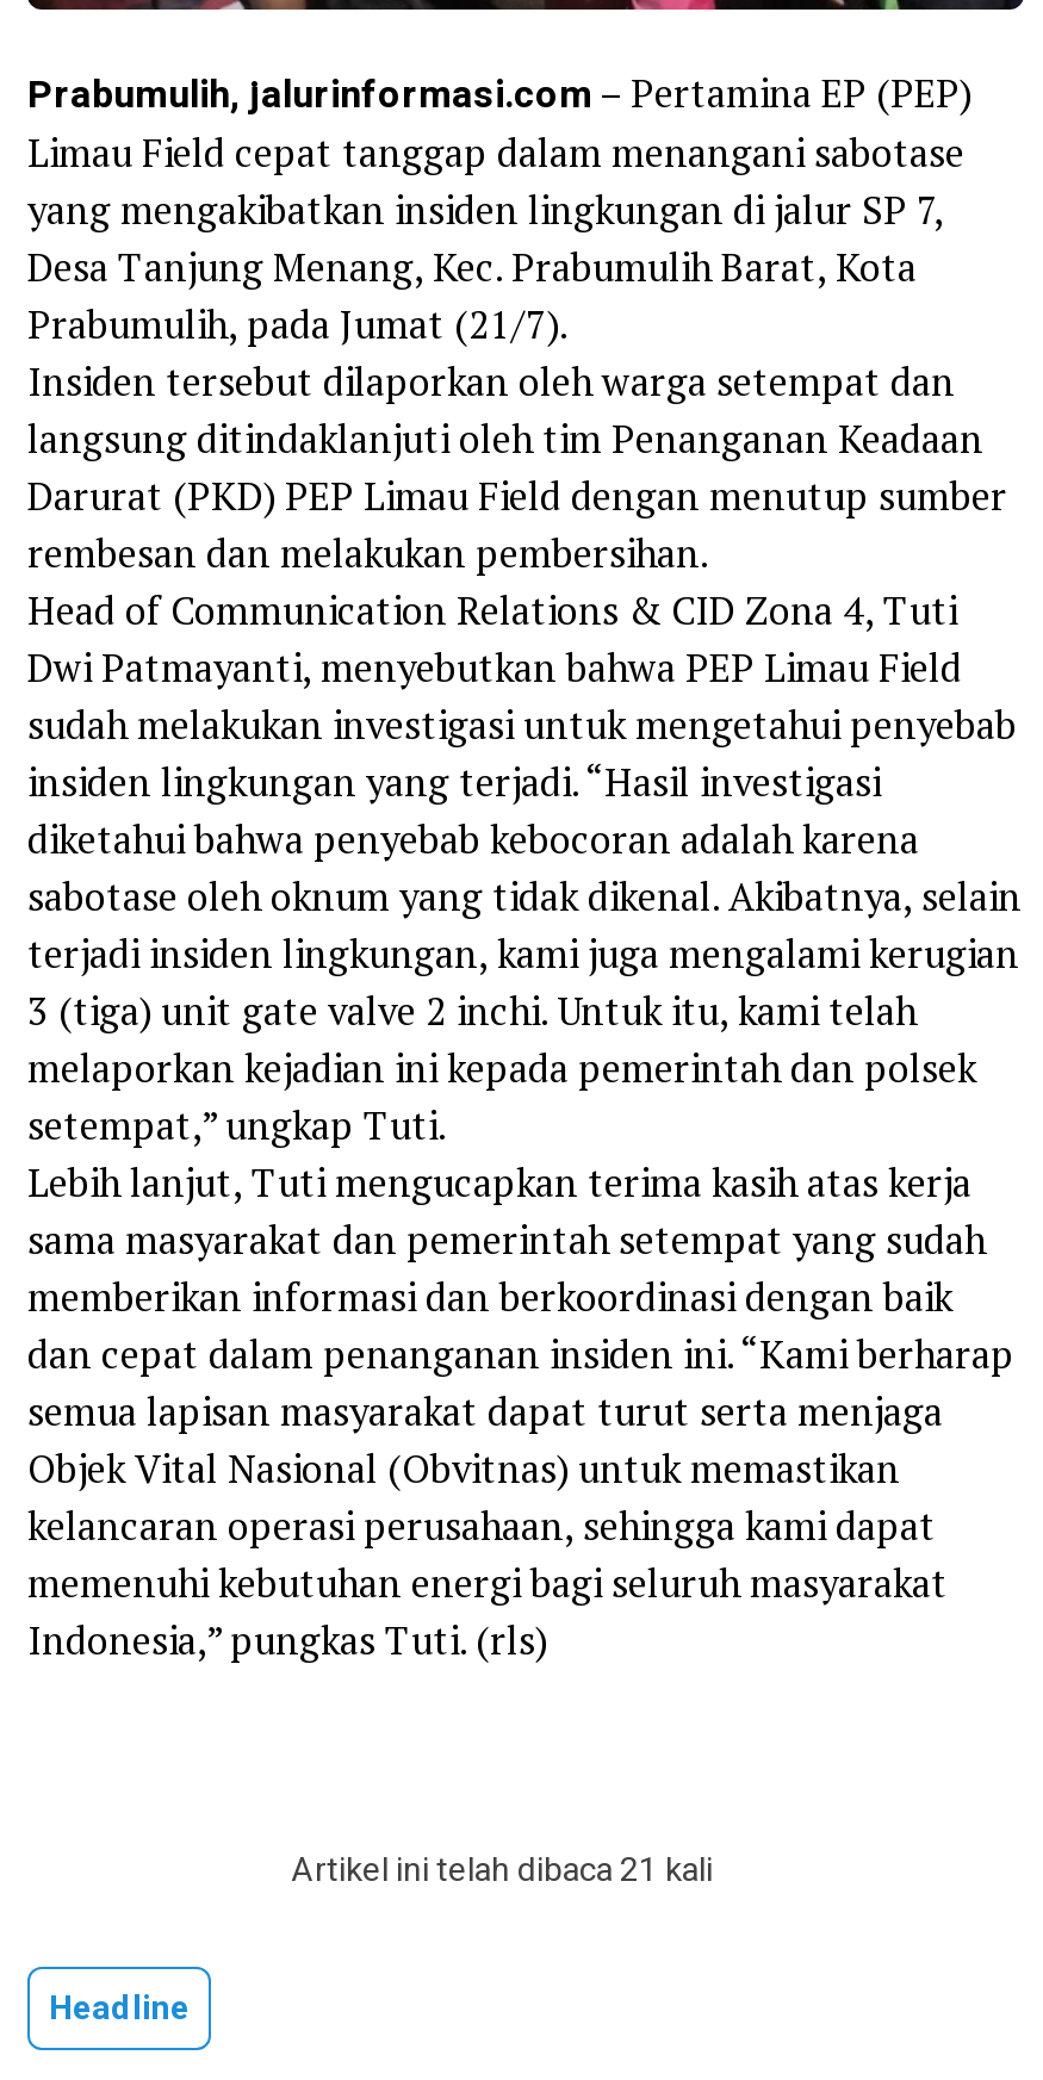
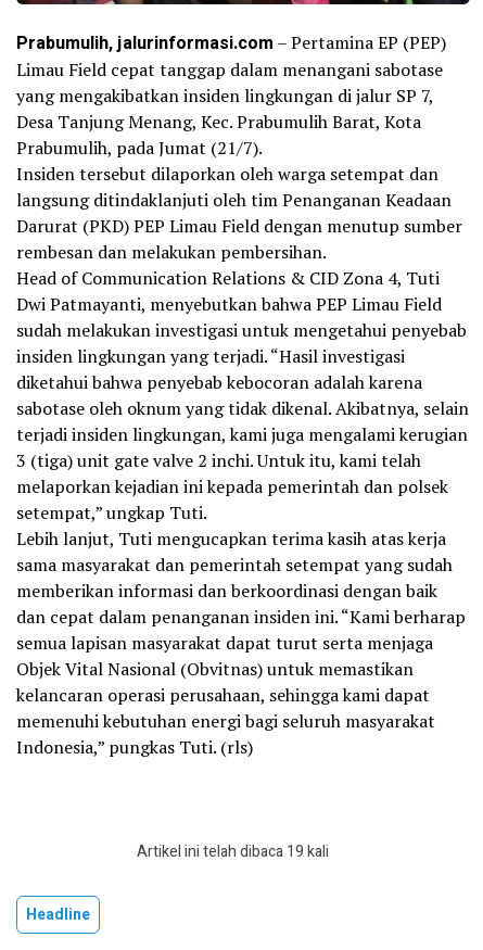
- Artikel ini telah dibaca 21 kali
+ Artikel ini telah dibaca 19 kali
